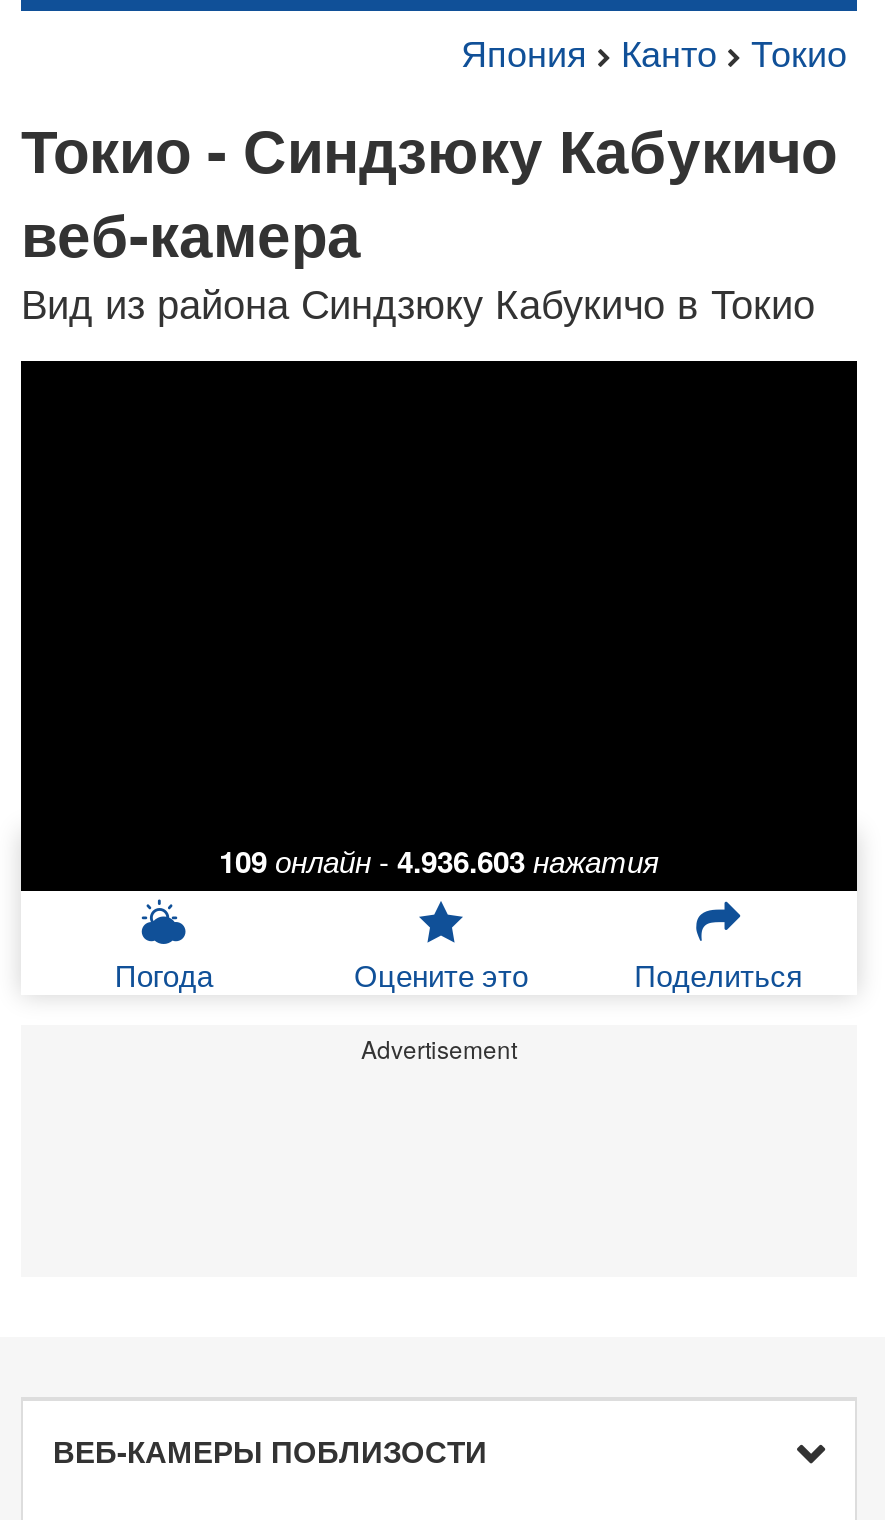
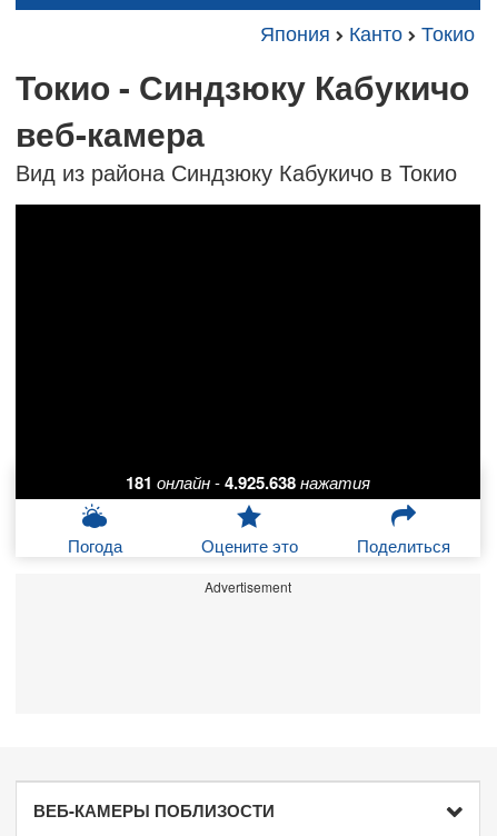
- 109 онлайн - 4.936.603 нажатия
+ 181 онлайн - 4.925.638 нажатия
